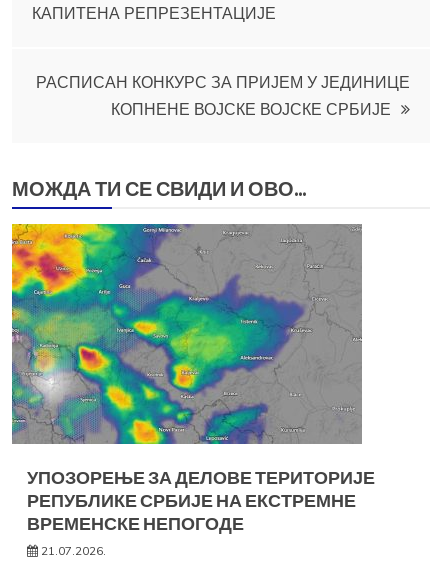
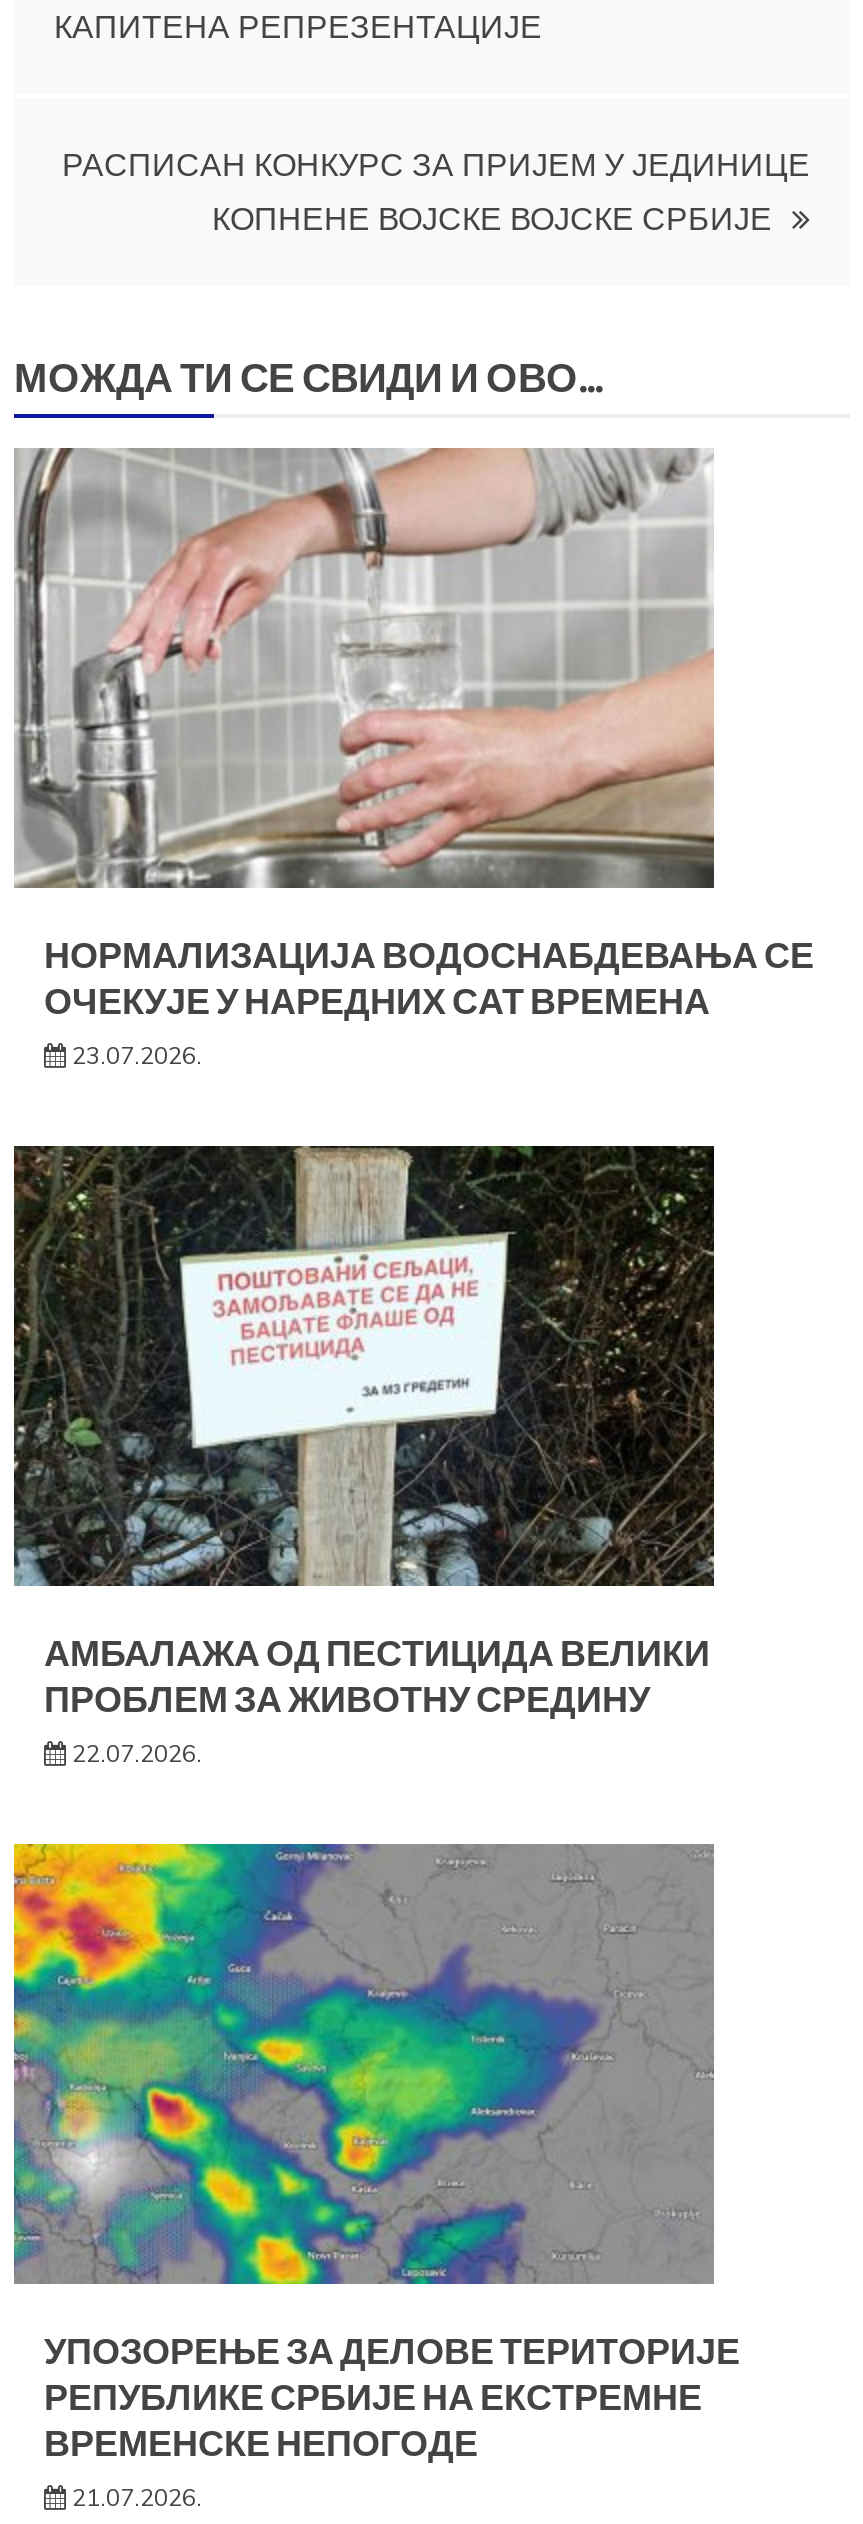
+ [image]
+ АМБАЛАЖА ОД ПЕСТИЦИДА ВЕЛИКИ
+ ПРОБЛЕМ ЗА ЖИВОТНУ СРЕДИНУ
+ 22.07.2026.

+ [image]
+ НОРМАЛИЗАЦИЈА ВОДОСНАБДЕВАЊА СЕ
+ ОЧЕКУЈЕ У НАРЕДНИХ САТ ВРЕМЕНА
+ 23.07.2026.
